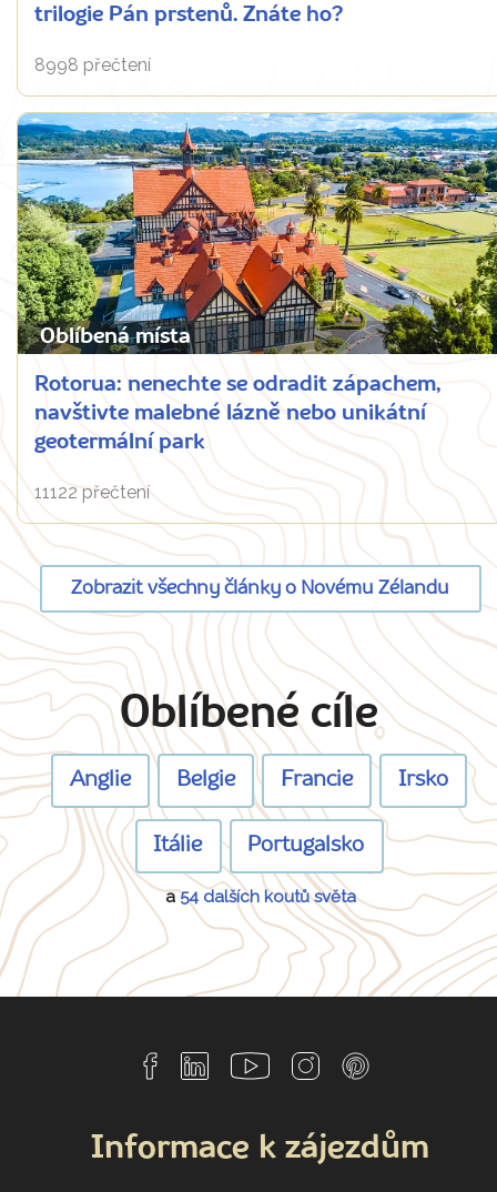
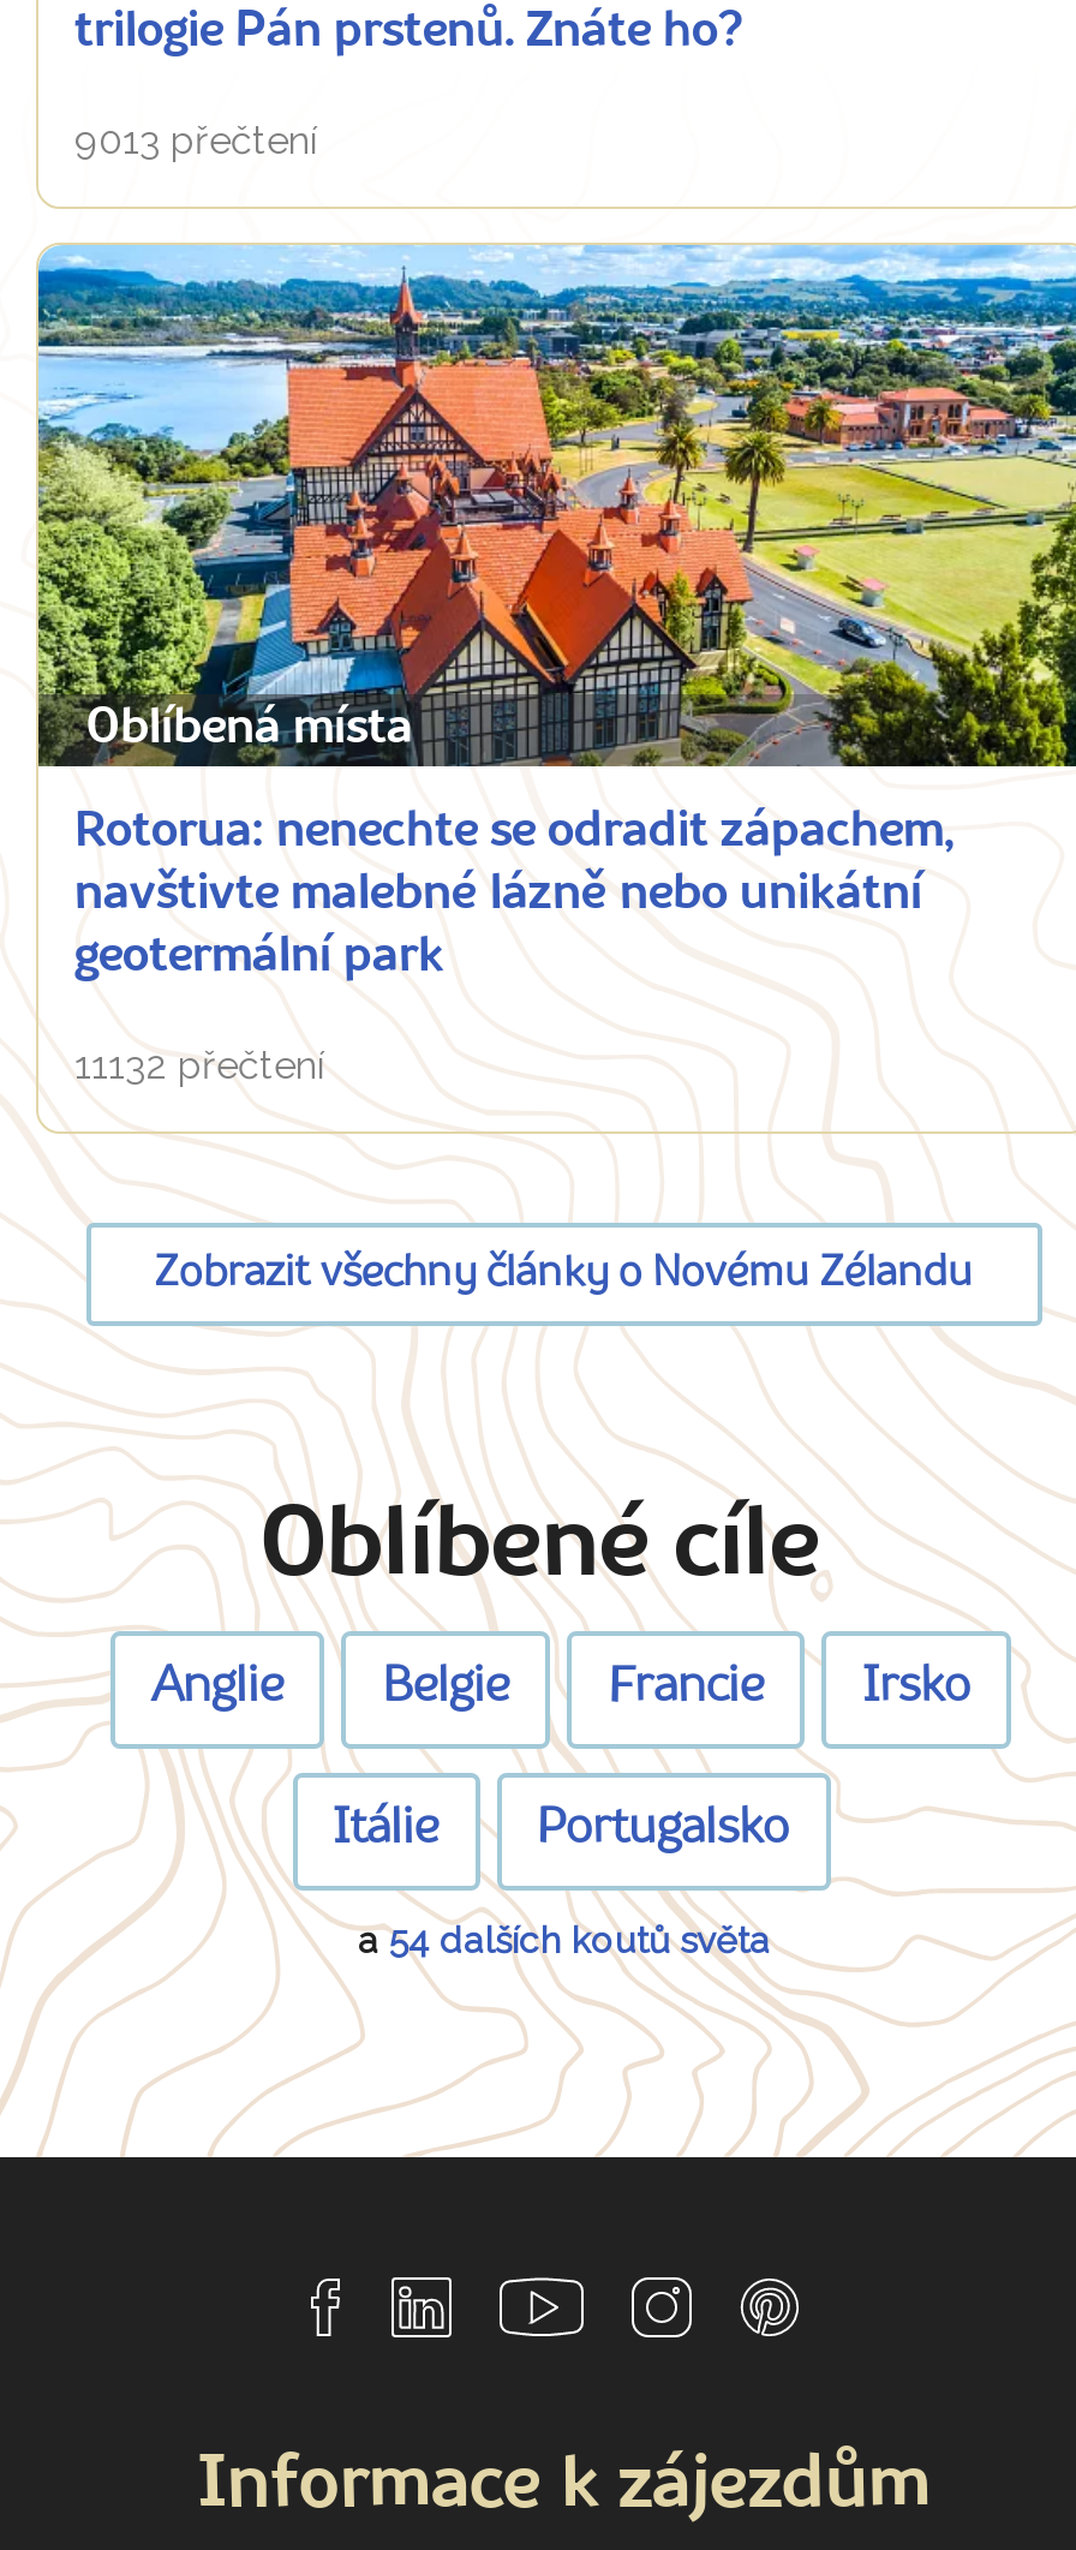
- 8998 přečtení
+ 9013 přečtení

- 11122 přečtení
+ 11132 přečtení
